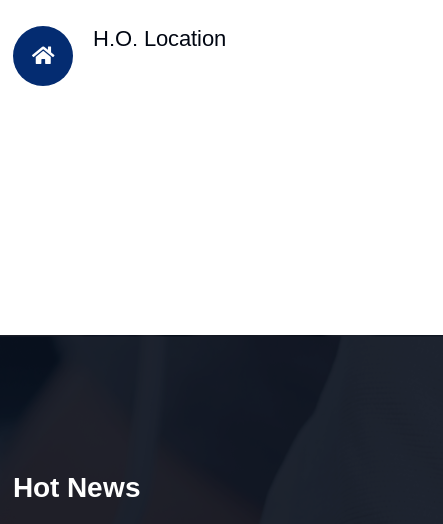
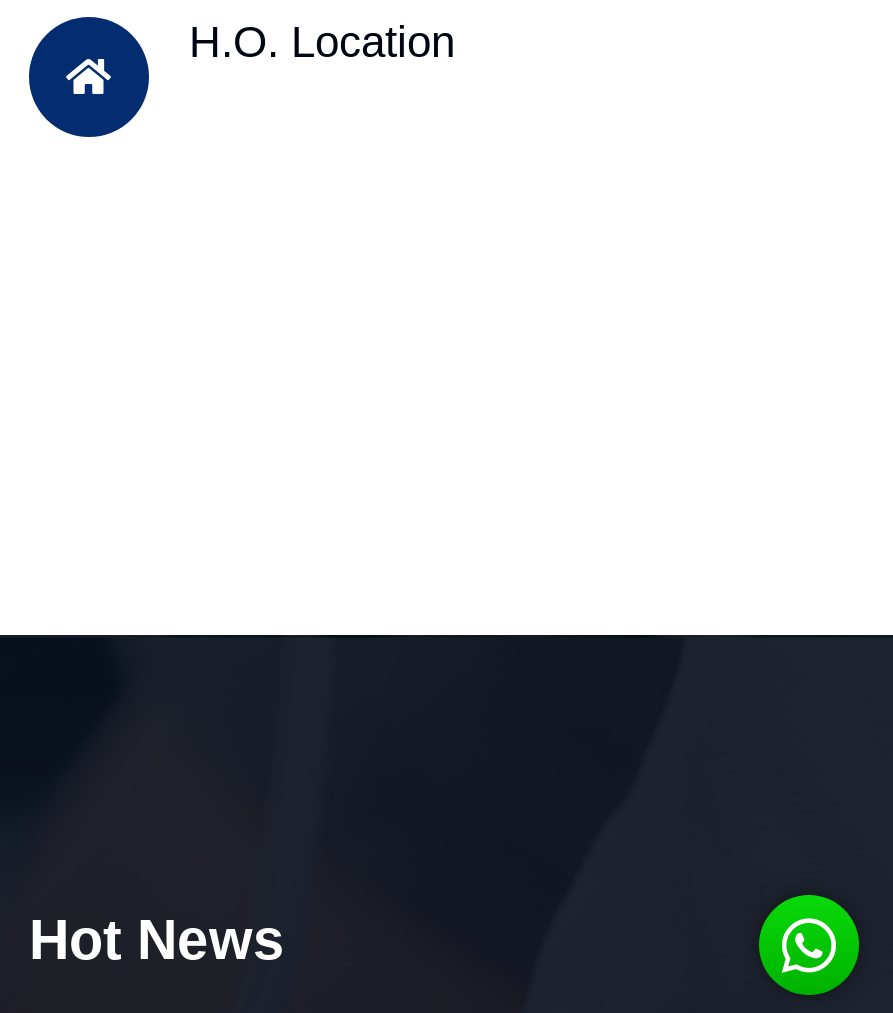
+ [image]
